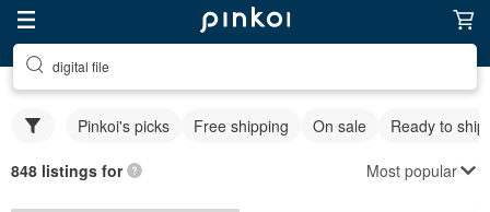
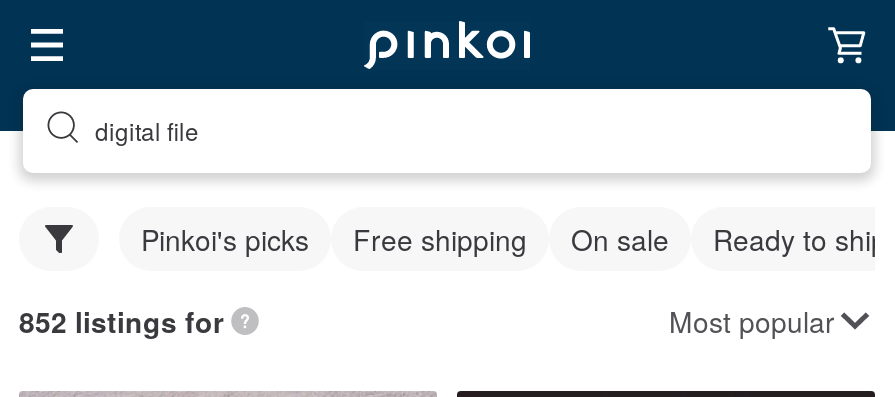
- 848 listings for
+ 852 listings for
